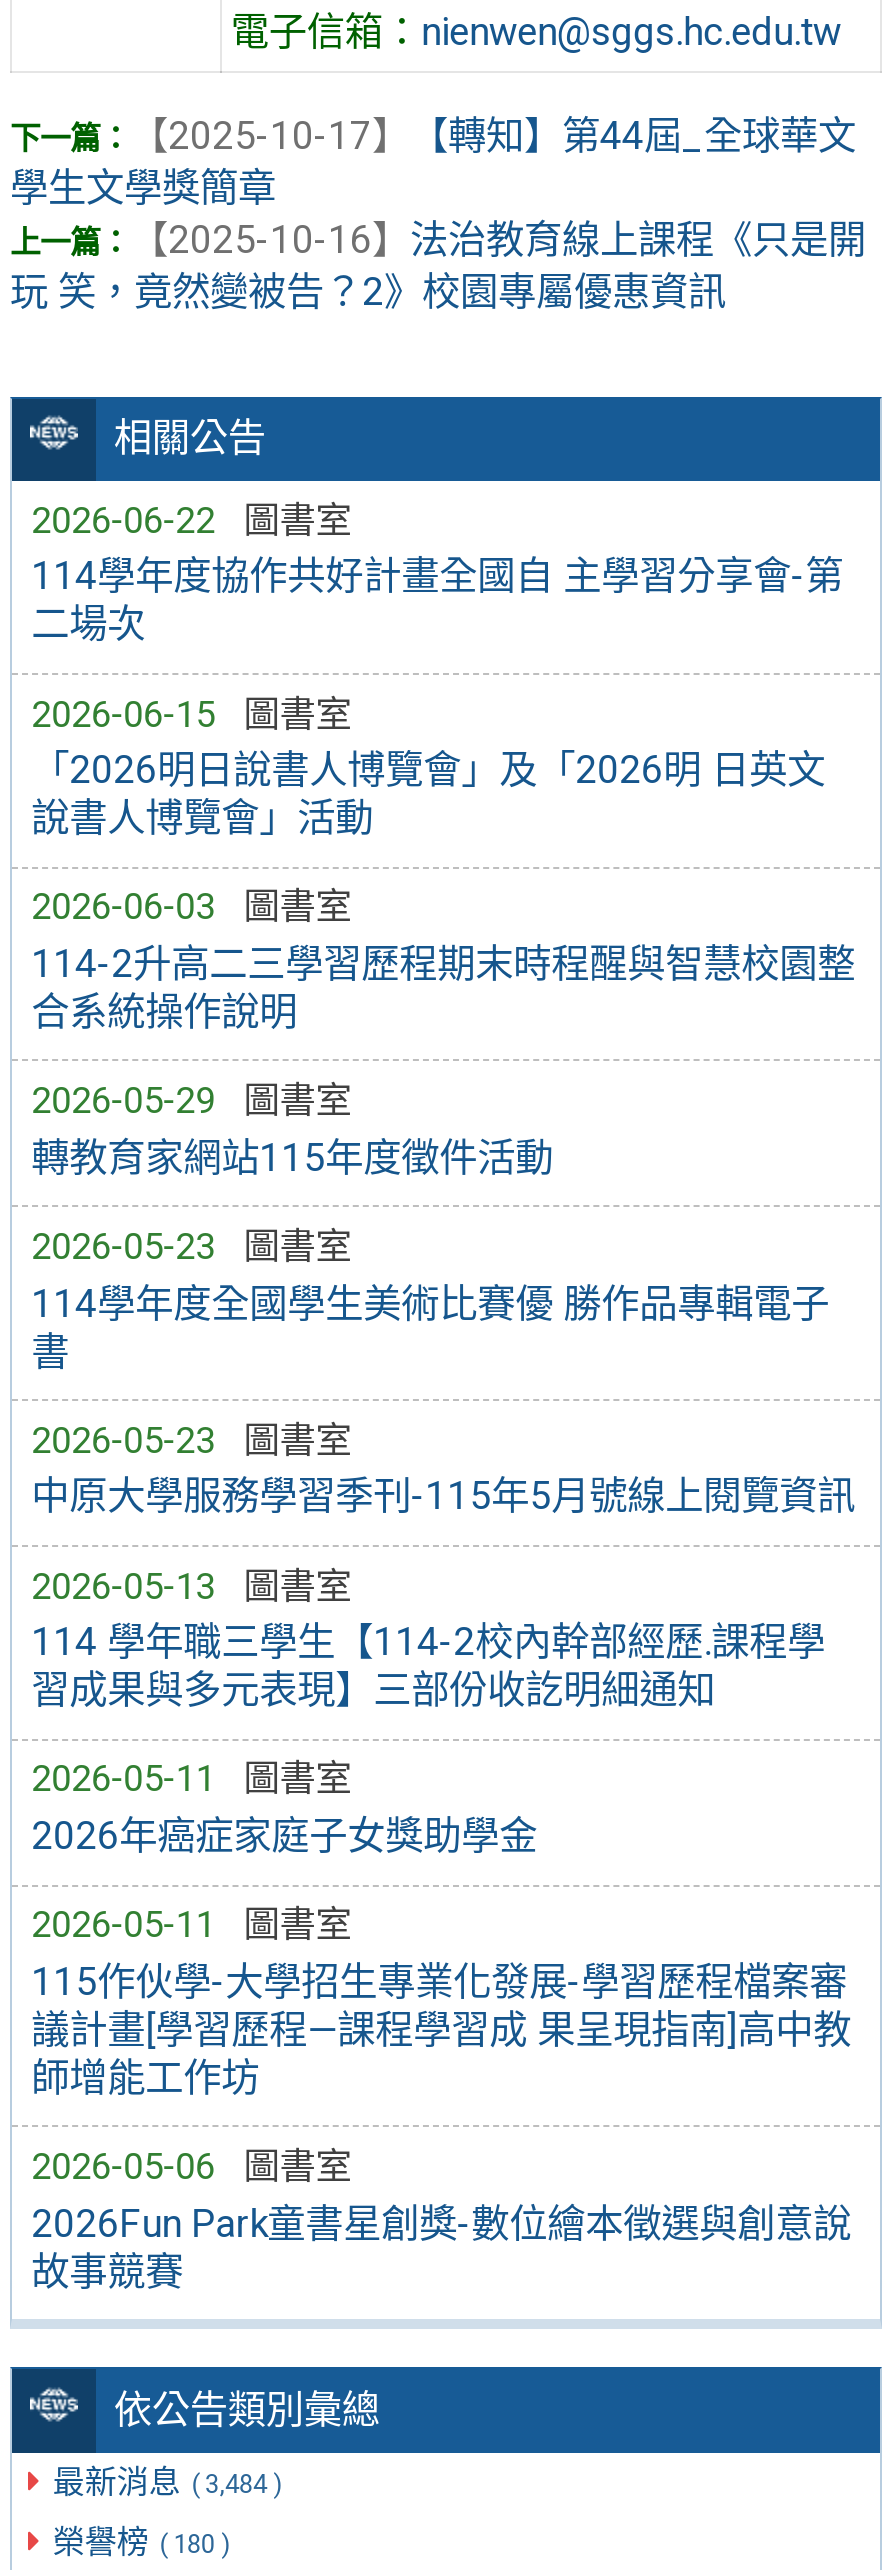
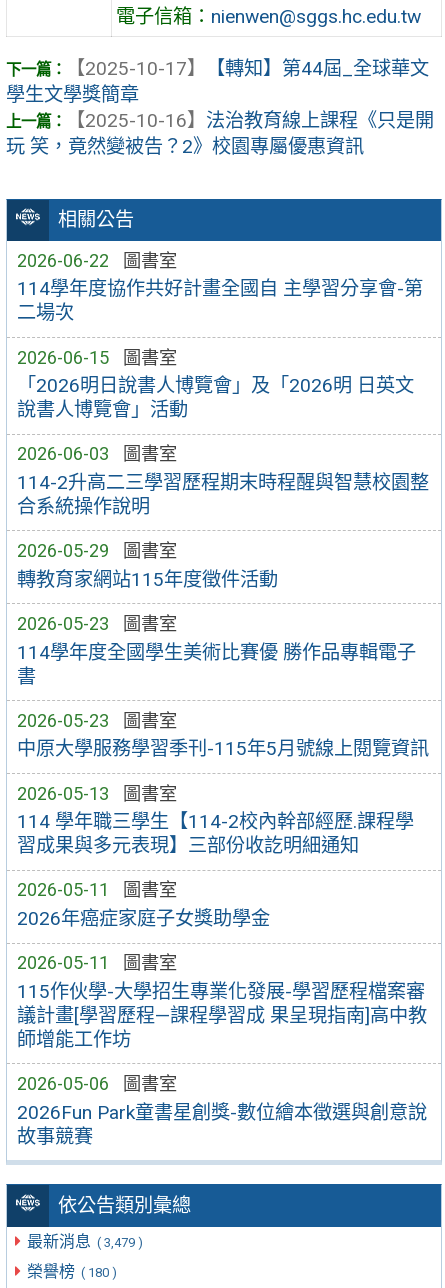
- 最新消息 ( 3,484 )
+ 最新消息 ( 3,479 )
